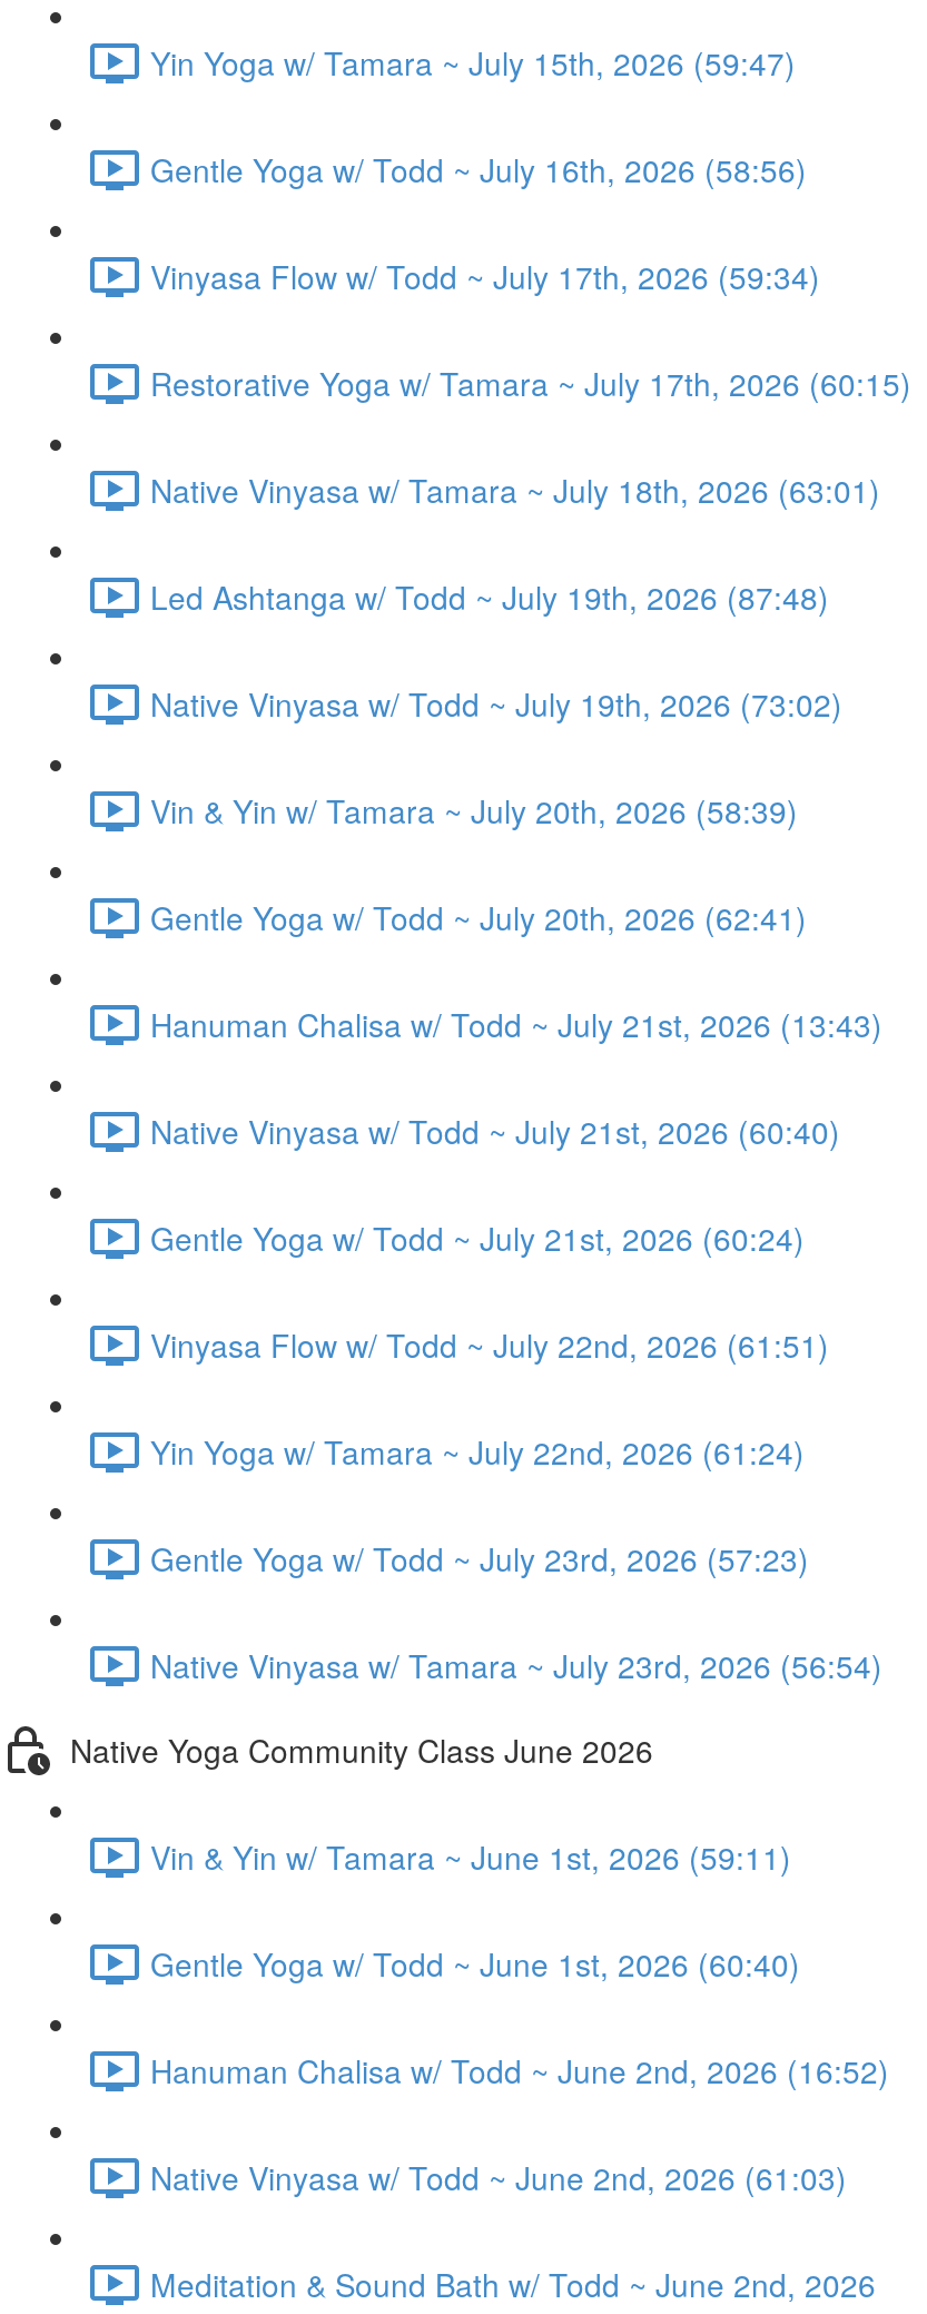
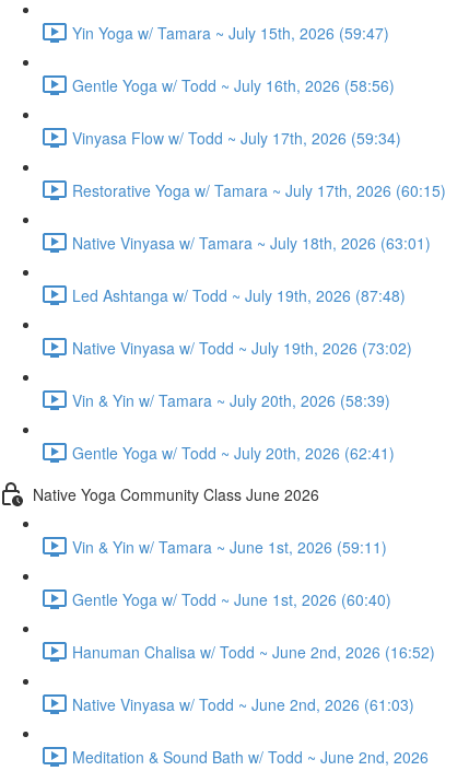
- Hanuman Chalisa w/ Todd ~ July 21st, 2026 (13:43)
- Native Vinyasa w/ Todd ~ July 21st, 2026 (60:40)
- Gentle Yoga w/ Todd ~ July 21st, 2026 (60:24)
- Vinyasa Flow w/ Todd ~ July 22nd, 2026 (61:51)
- Yin Yoga w/ Tamara ~ July 22nd, 2026 (61:24)
- Gentle Yoga w/ Todd ~ July 23rd, 2026 (57:23)
- Native Vinyasa w/ Tamara ~ July 23rd, 2026 (56:54)
